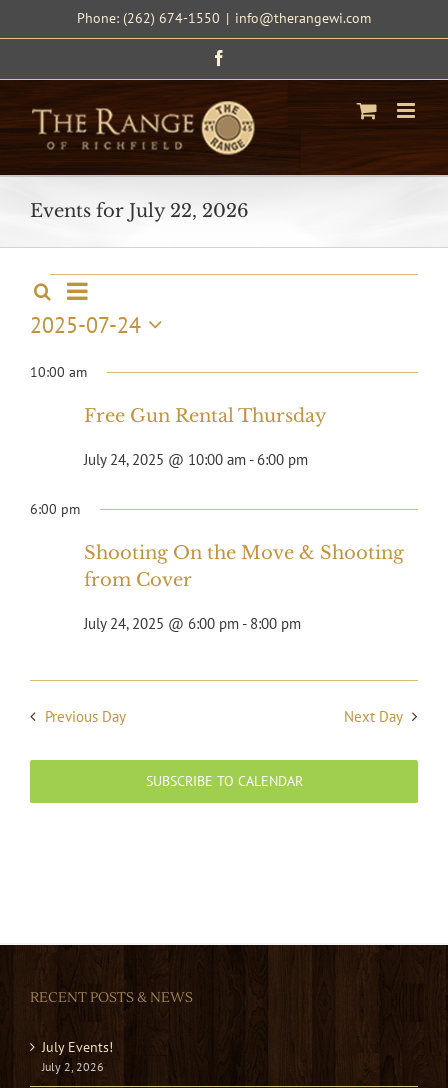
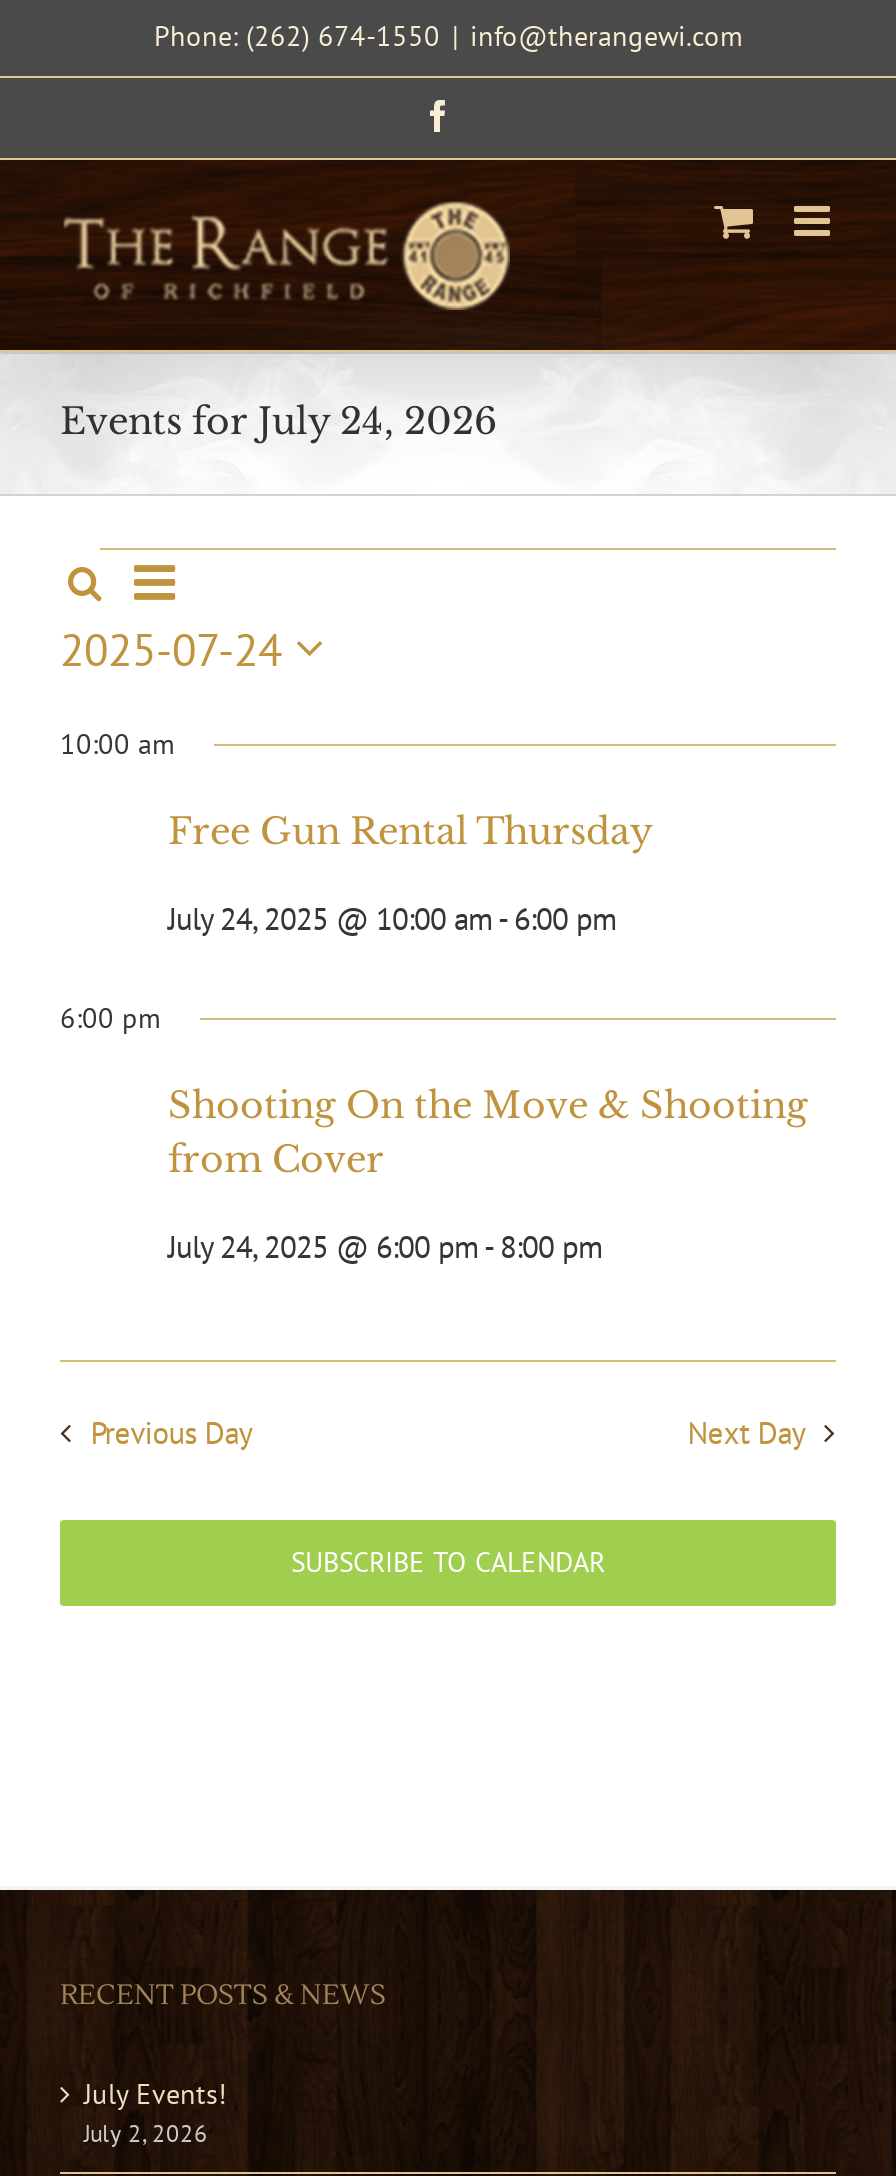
- Events for July 22, 2026
+ Events for July 24, 2026
